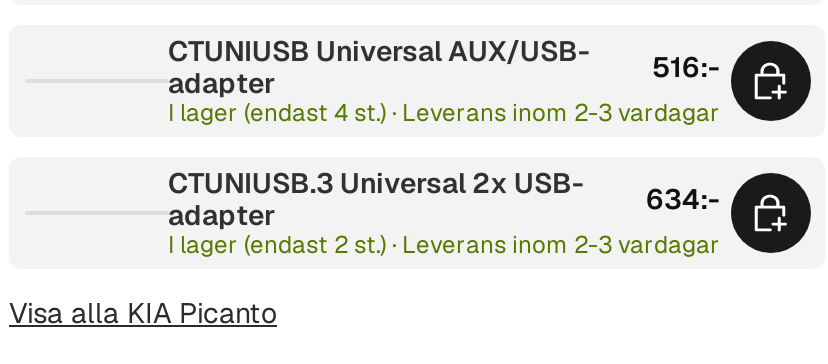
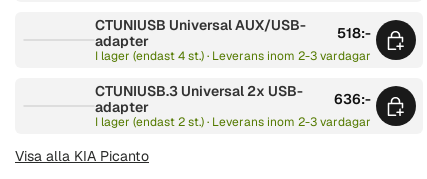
- CTUNIUSB Universal AUX/USB- 516:-
+ CTUNIUSB Universal AUX/USB- 518:-

- CTUNIUSB.3 Universal 2x USB- 634:-
+ CTUNIUSB.3 Universal 2x USB- 636:-
